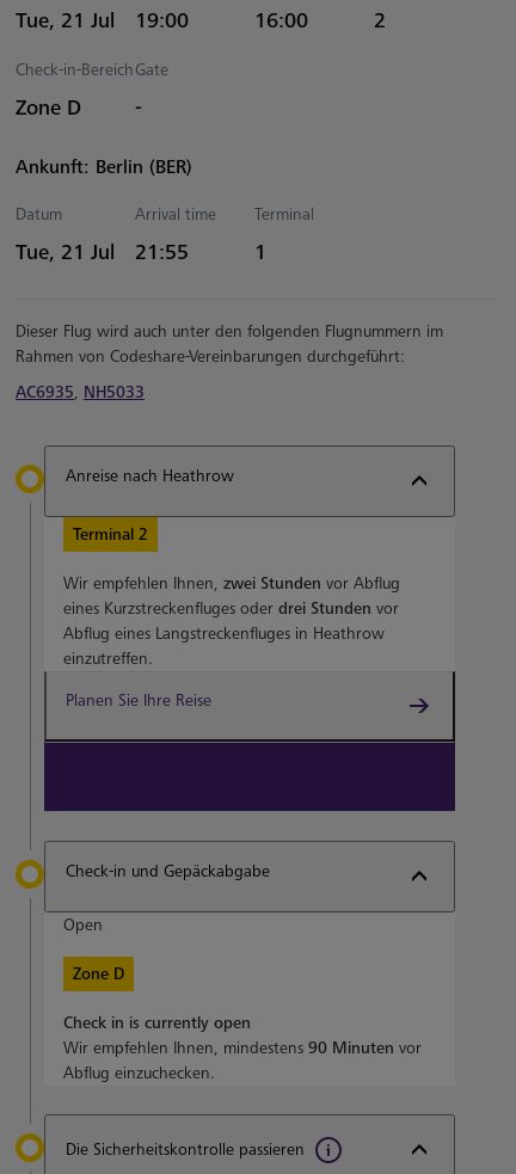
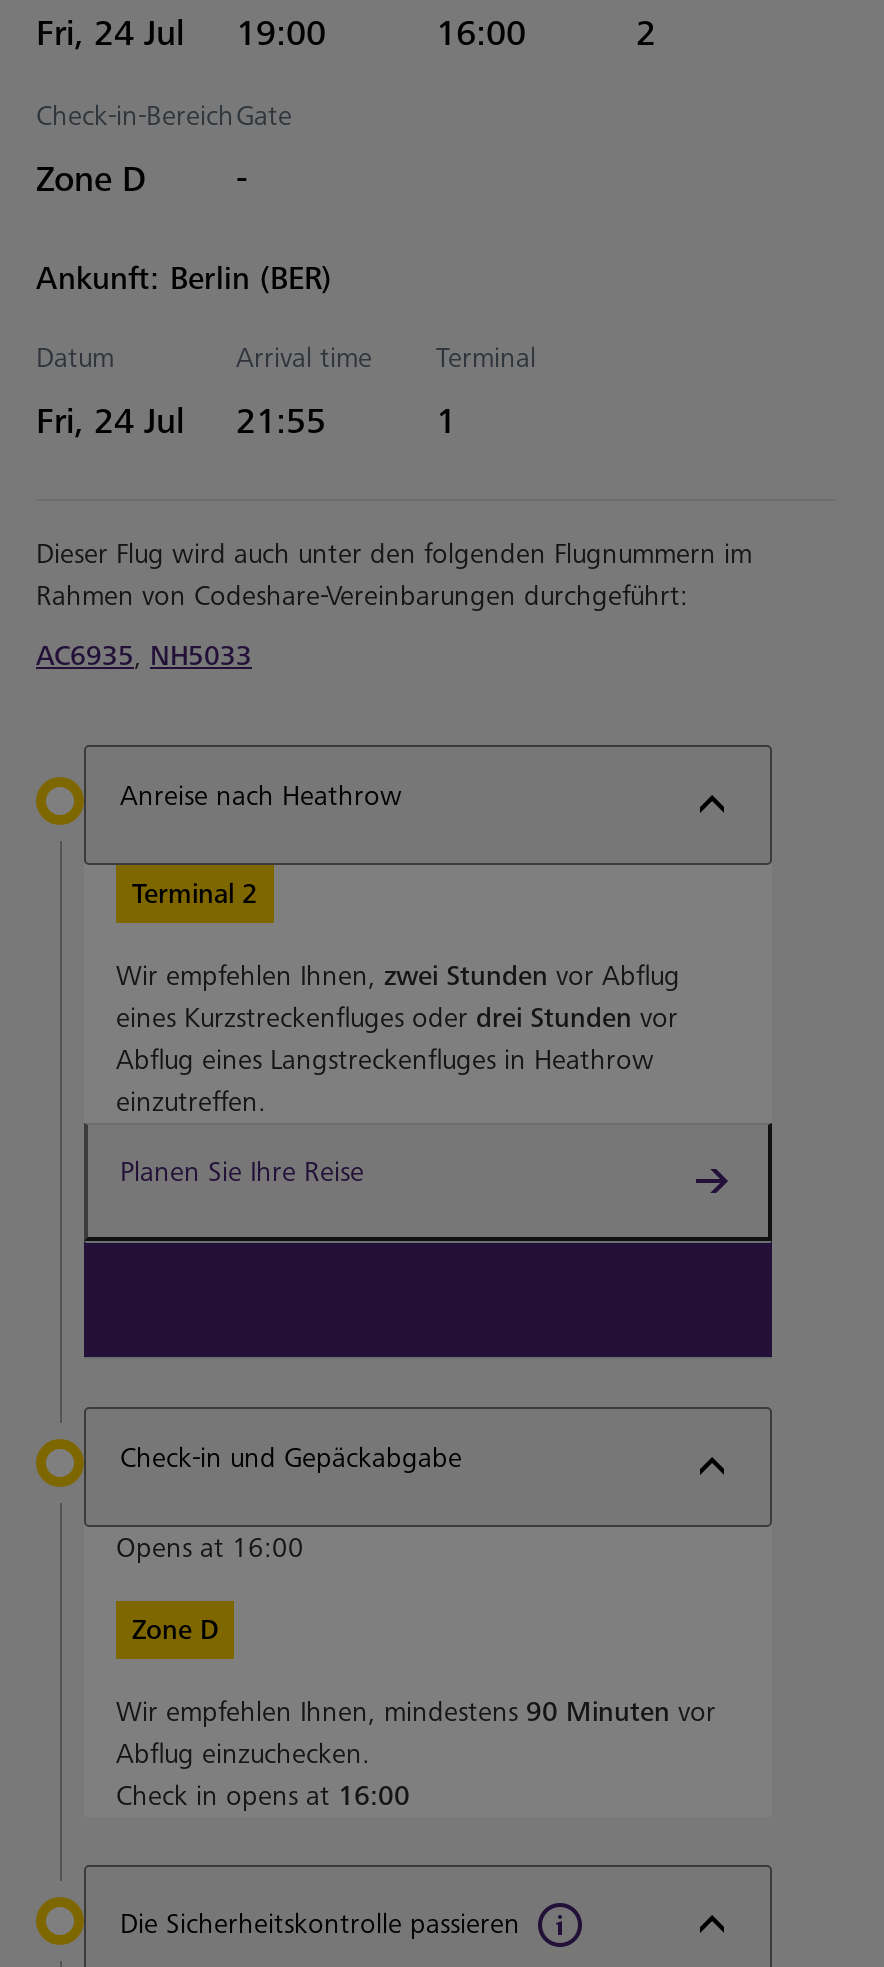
- Tue, 21 Jul
+ Fri, 24 Jul

- Tue, 21 Jul
+ Fri, 24 Jul

- Open
+ Opens at 16:00

- Check in is currently open

moved up: Wir empfehlen Ihnen, mindestens 90 Minuten vor | Abflug einzuchecken.

+ Check in opens at 16:00
